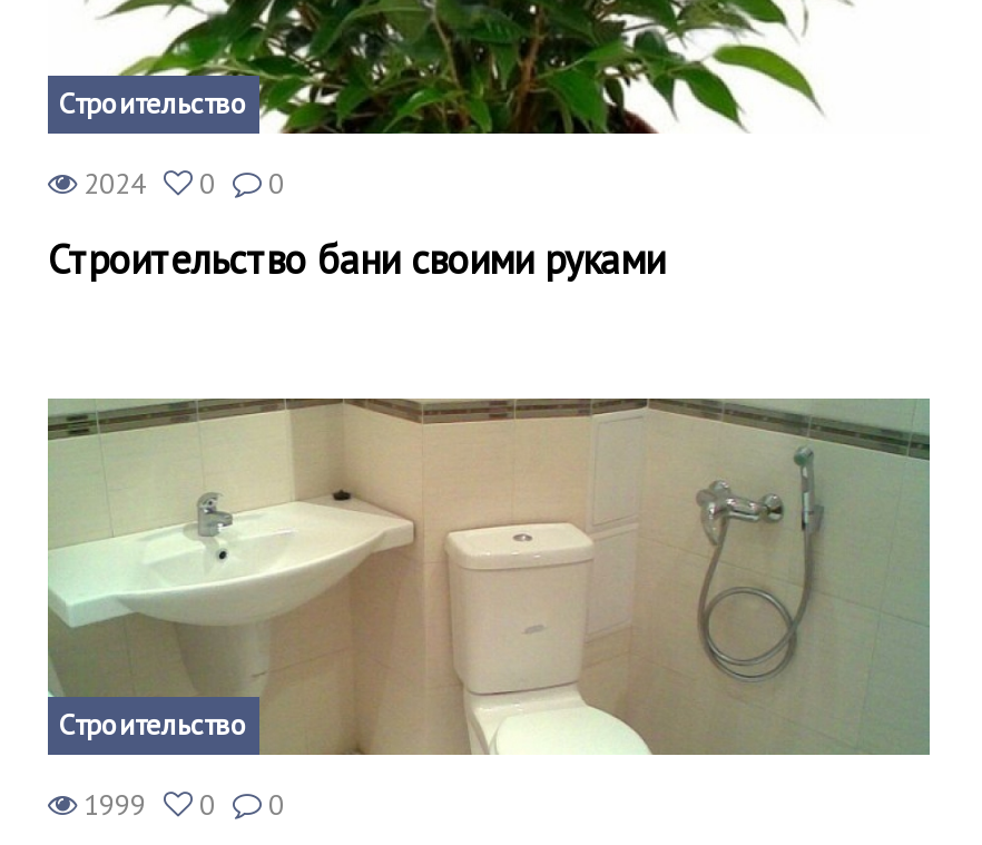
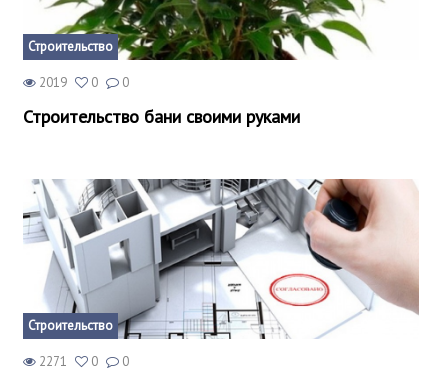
- 2024 0 0
+ 2019 0 0

- [image]
- 1999 0 0
+ [image]
+ 2271 0 0
